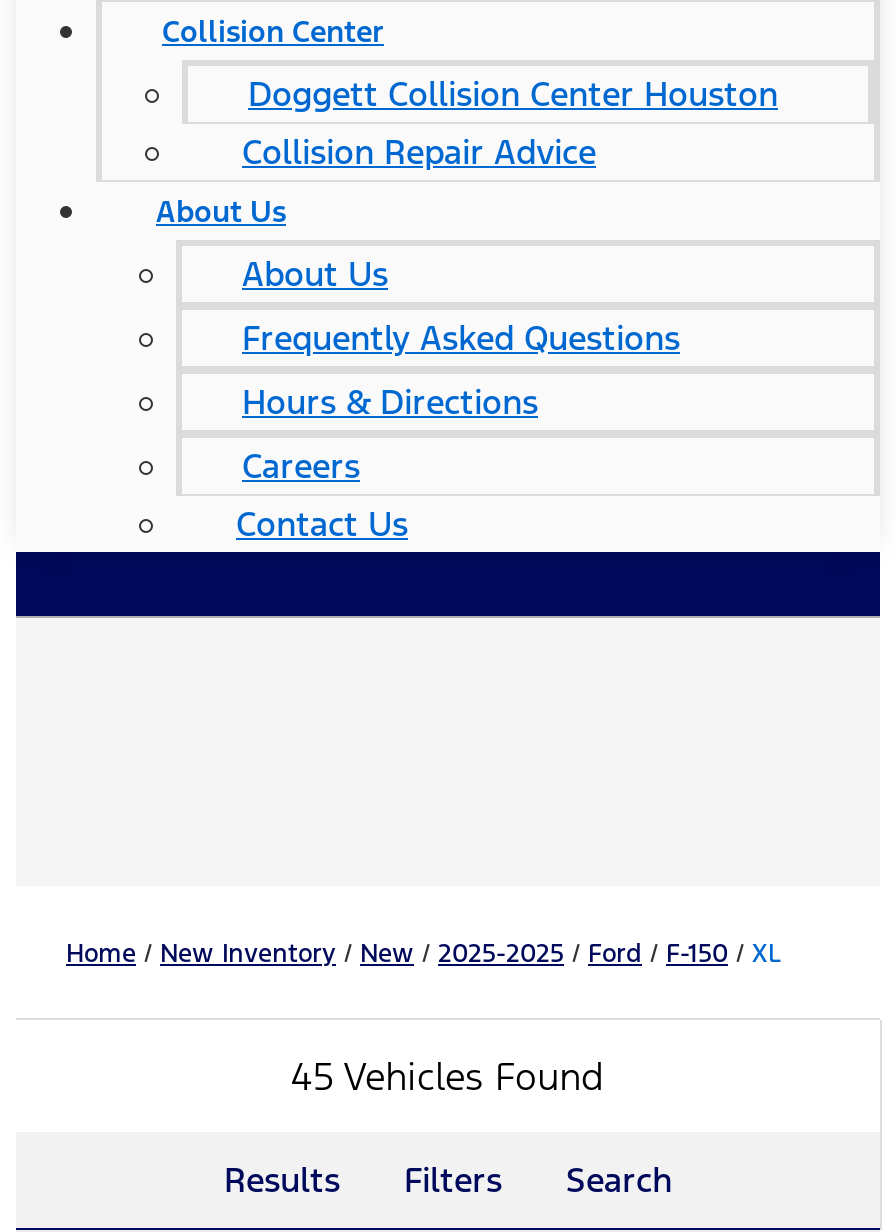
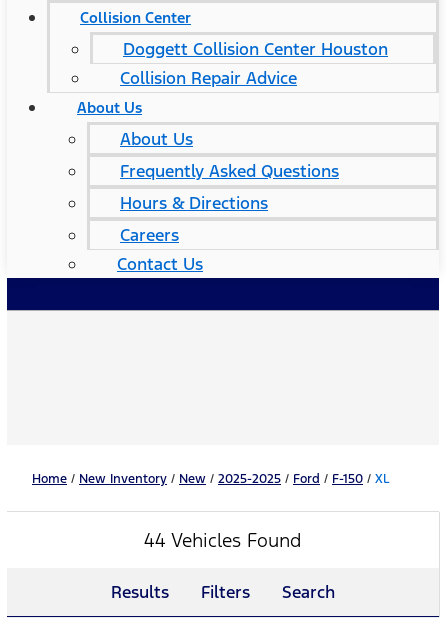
- 45 Vehicles Found
+ 44 Vehicles Found
